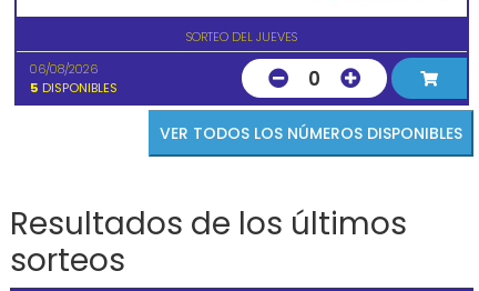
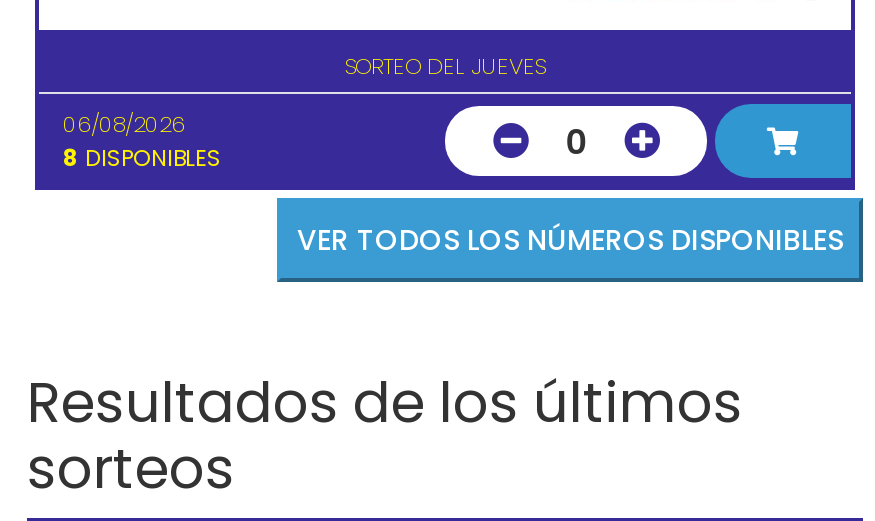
- 5 DISPONIBLES
+ 8 DISPONIBLES
